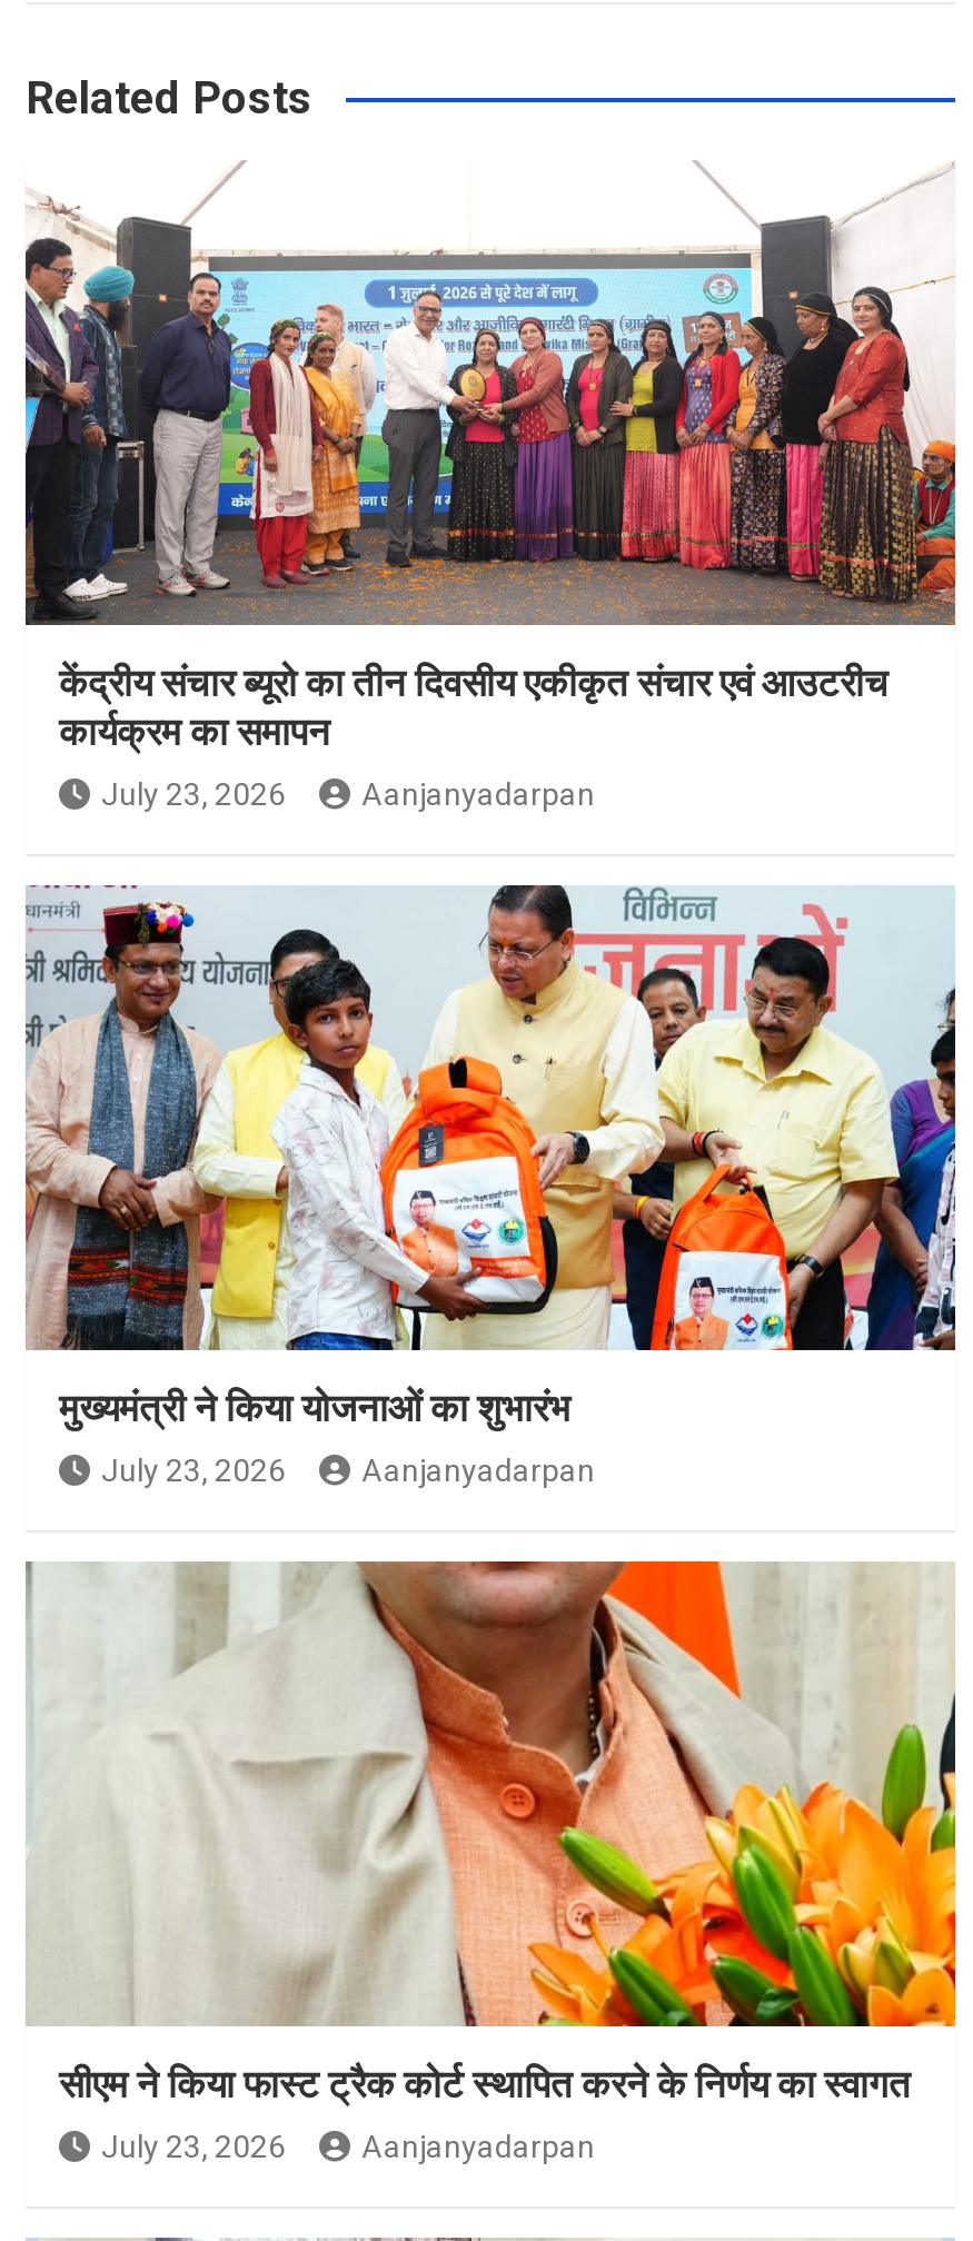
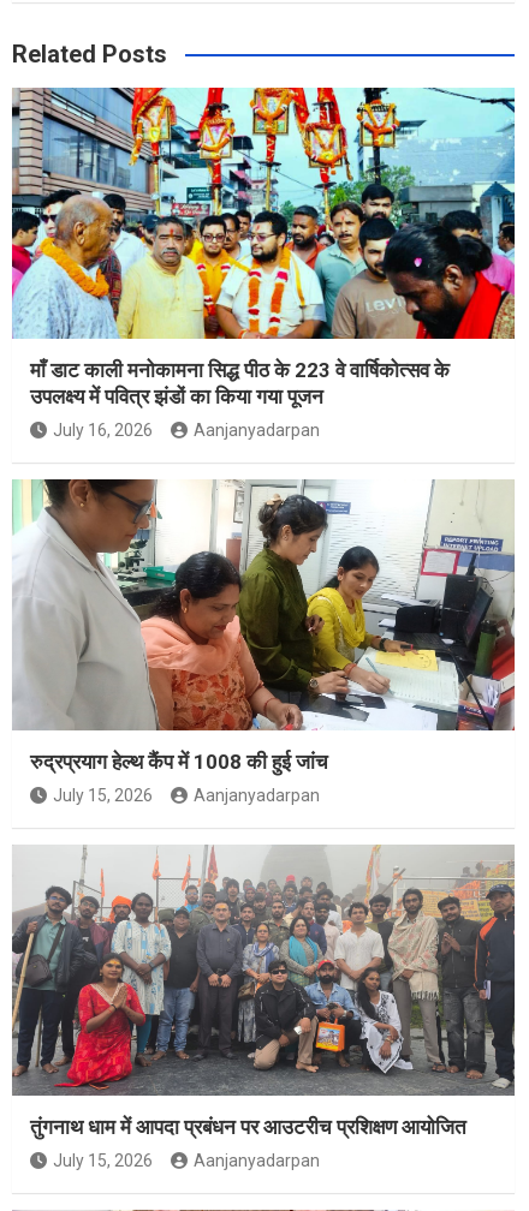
- [image]
- केंद्रीय संचार ब्यूरो का तीन दिवसीय एकीकृत संचार एवं आउटरीच
- कार्यक्रम का समापन
+ [image]
+ माँ डाट काली मनोकामना सिद्ध पीठ के 223 वे वार्षिकोत्सव के
+ उपलक्ष्य में पवित्र झंडों का किया गया पूजन

- July 23, 2026
+ July 16, 2026

- [image]
- मुख्यमंत्री ने किया योजनाओं का शुभारंभ
+ [image]
+ रुद्रप्रयाग हेल्थ कैंप में 1008 की हुई जांच

- July 23, 2026
+ July 15, 2026

- [image]
- सीएम ने किया फास्ट ट्रैक कोर्ट स्थापित करने के निर्णय का स्वागत
+ [image]
+ तुंगनाथ धाम में आपदा प्रबंधन पर आउटरीच प्रशिक्षण आयोजित

- July 23, 2026
+ July 15, 2026
